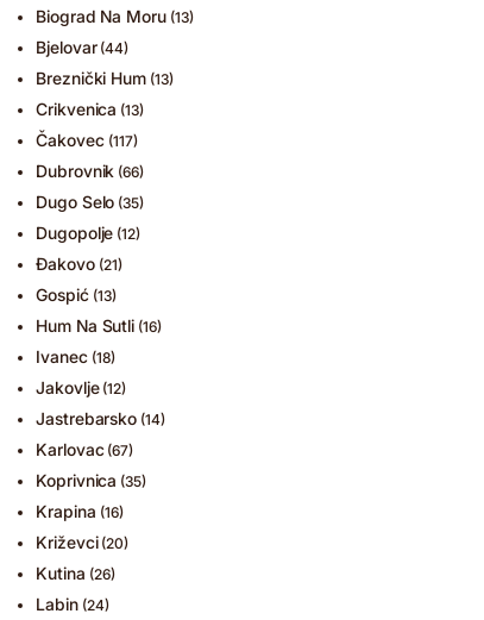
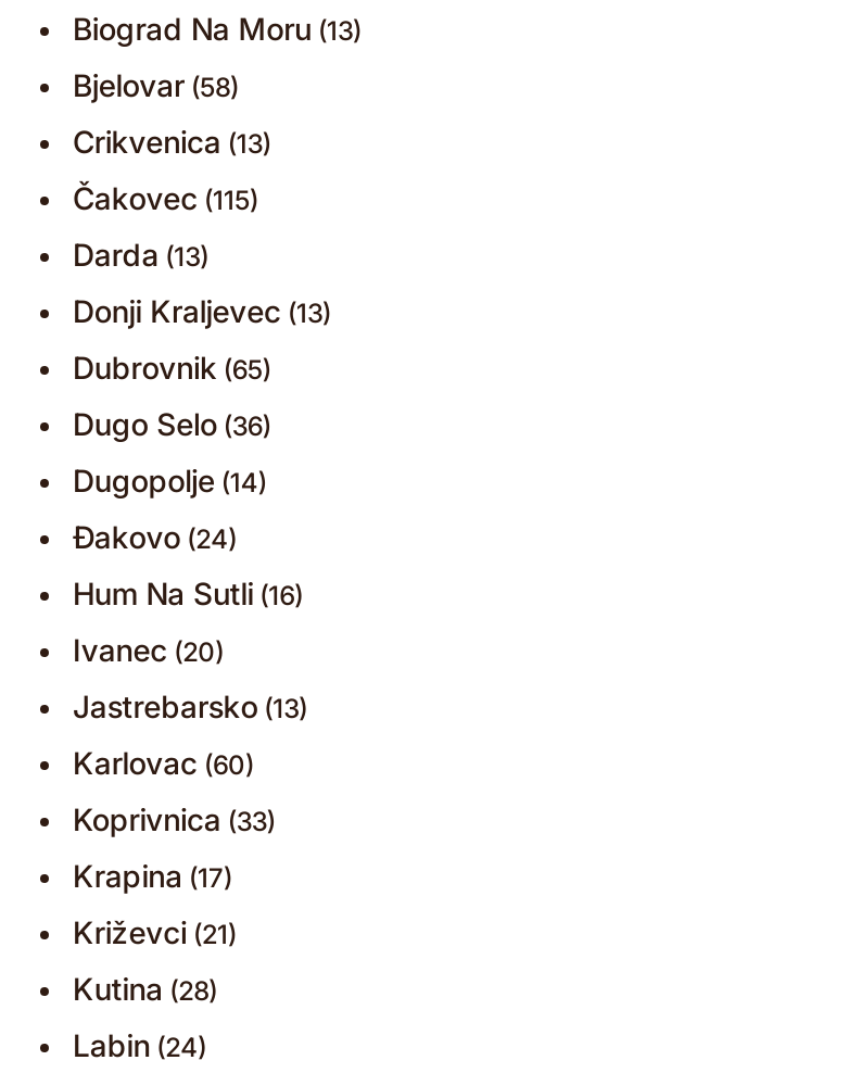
- Bjelovar (44)
- Breznički Hum (13)
+ Bjelovar (58)

- Čakovec (117)
- Dubrovnik (66)
- Dugo Selo (35)
- Dugopolje (12)
- Đakovo (21)
- Gospić (13)
+ Čakovec (115)
+ Darda (13)
+ Donji Kraljevec (13)
+ Dubrovnik (65)
+ Dugo Selo (36)
+ Dugopolje (14)
+ Đakovo (24)

- Ivanec (18)
- Jakovlje (12)
- Jastrebarsko (14)
- Karlovac (67)
- Koprivnica (35)
- Krapina (16)
- Križevci (20)
- Kutina (26)
+ Ivanec (20)
+ Jastrebarsko (13)
+ Karlovac (60)
+ Koprivnica (33)
+ Krapina (17)
+ Križevci (21)
+ Kutina (28)
